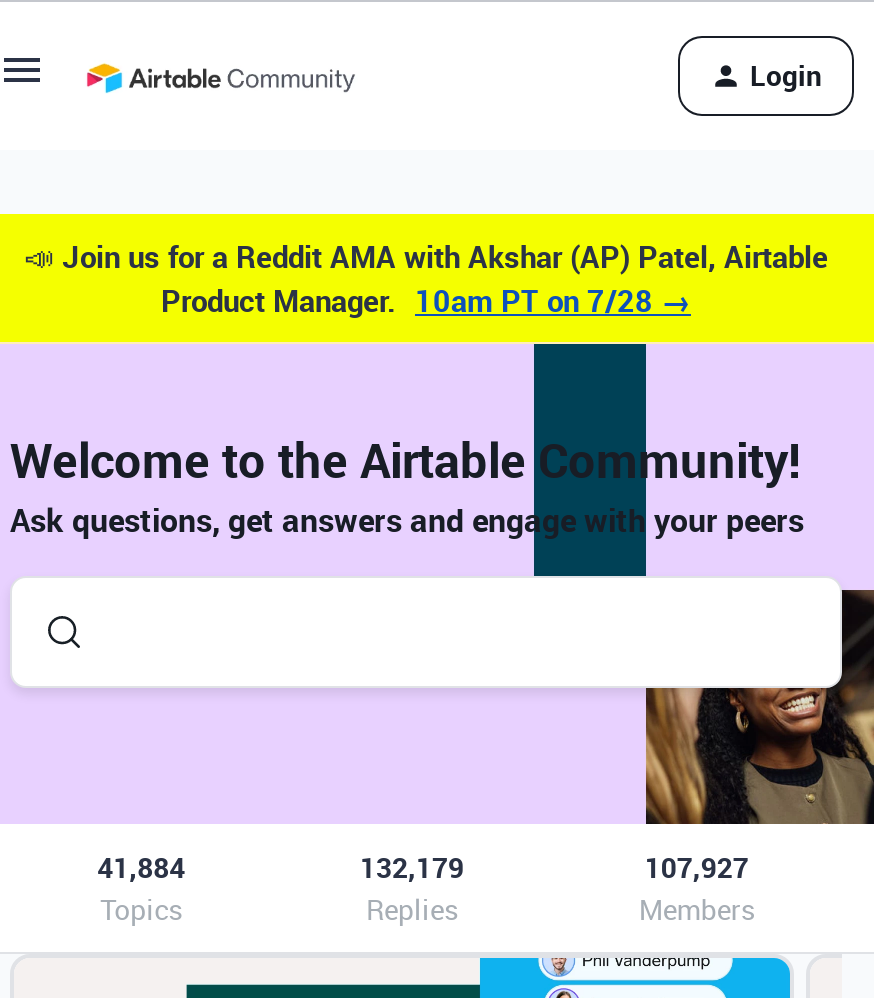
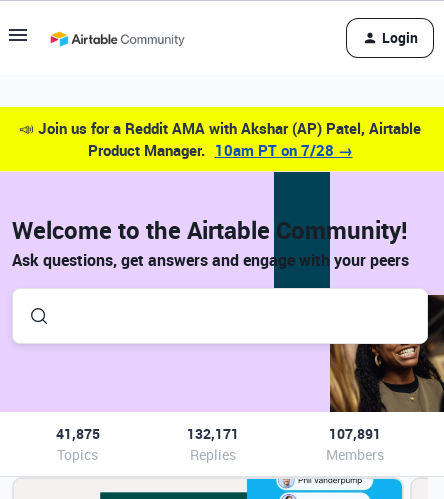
- 41,884
+ 41,875

- 132,179
+ 132,171

- 107,927
+ 107,891
